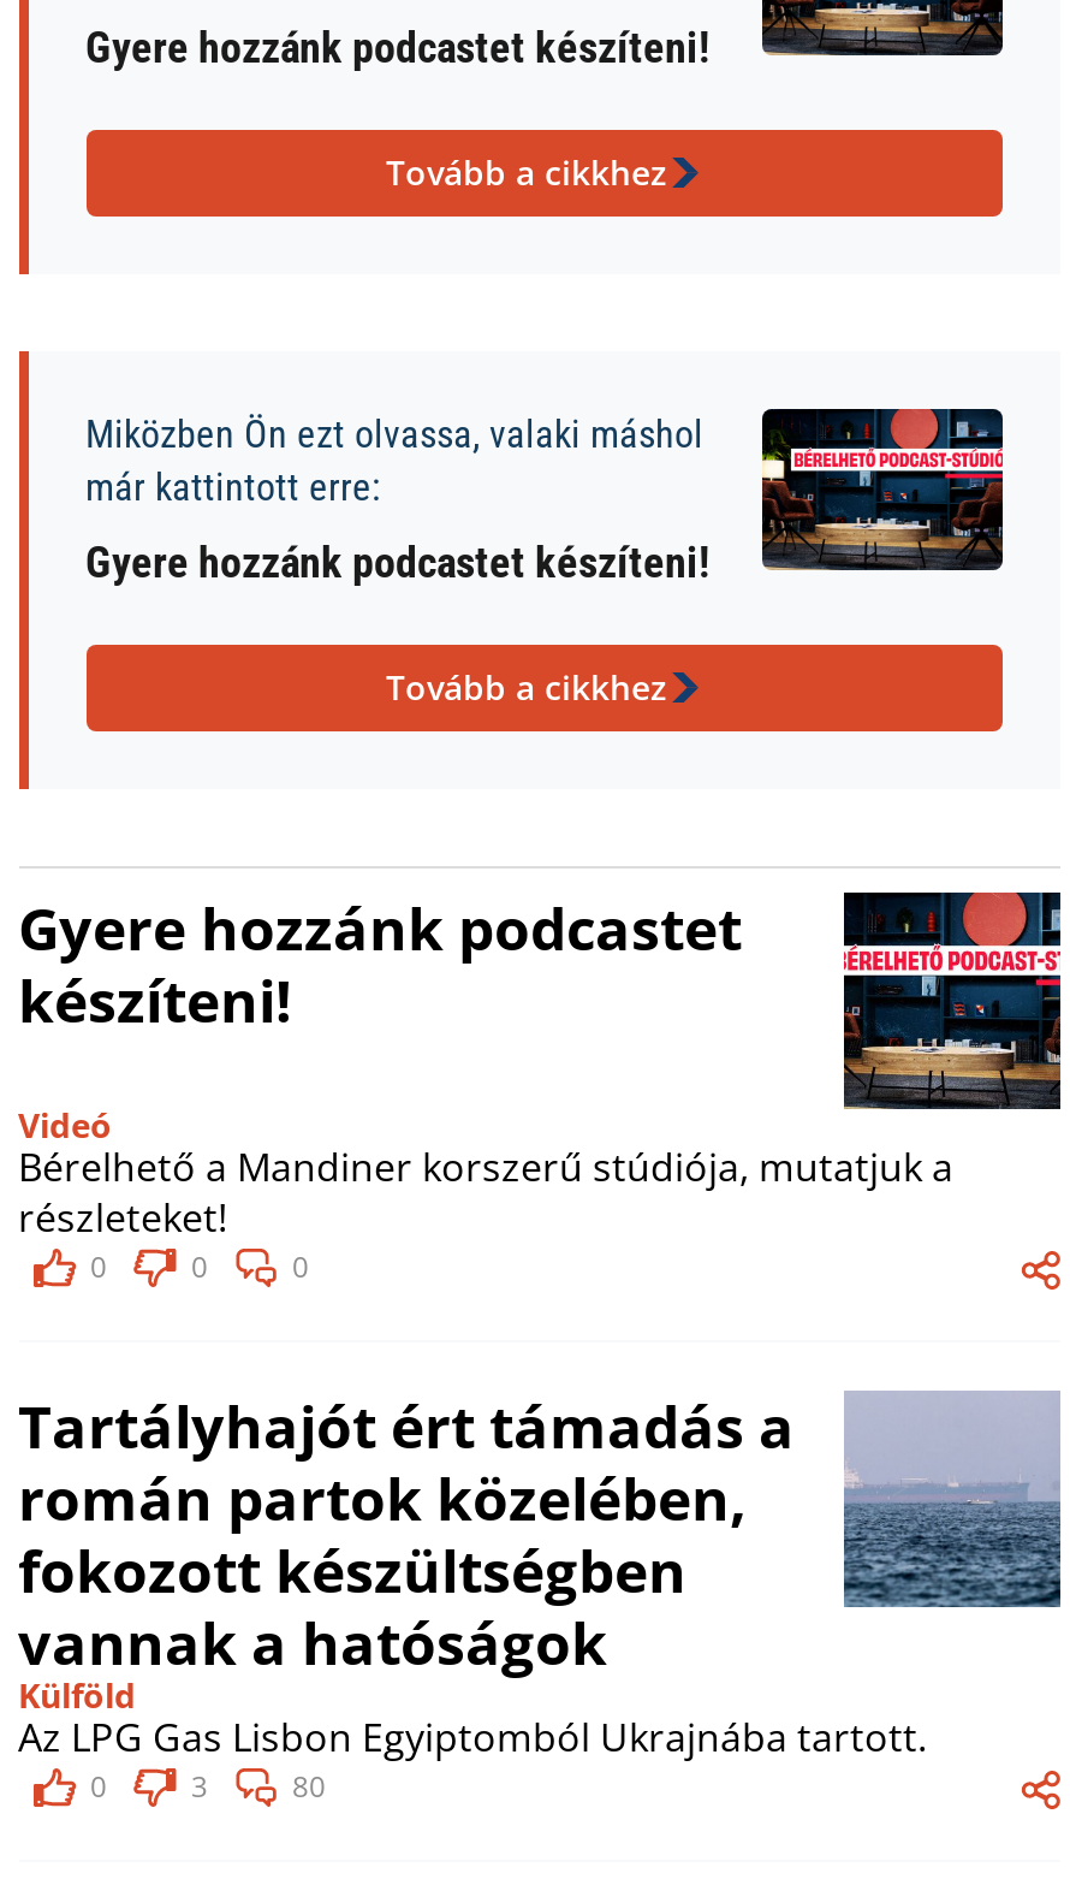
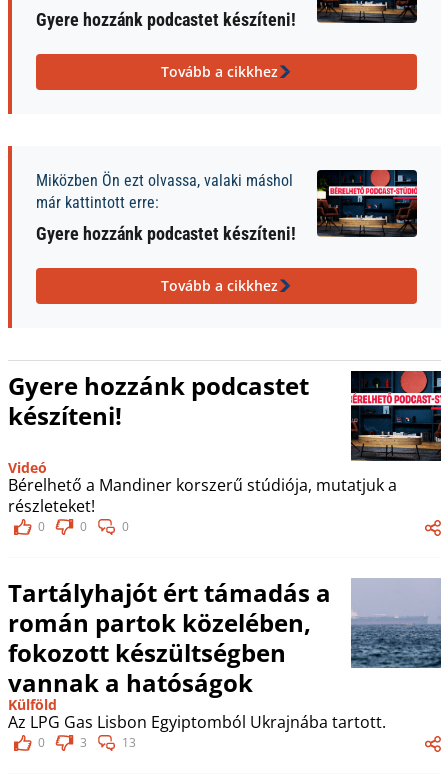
- 80
+ 13
